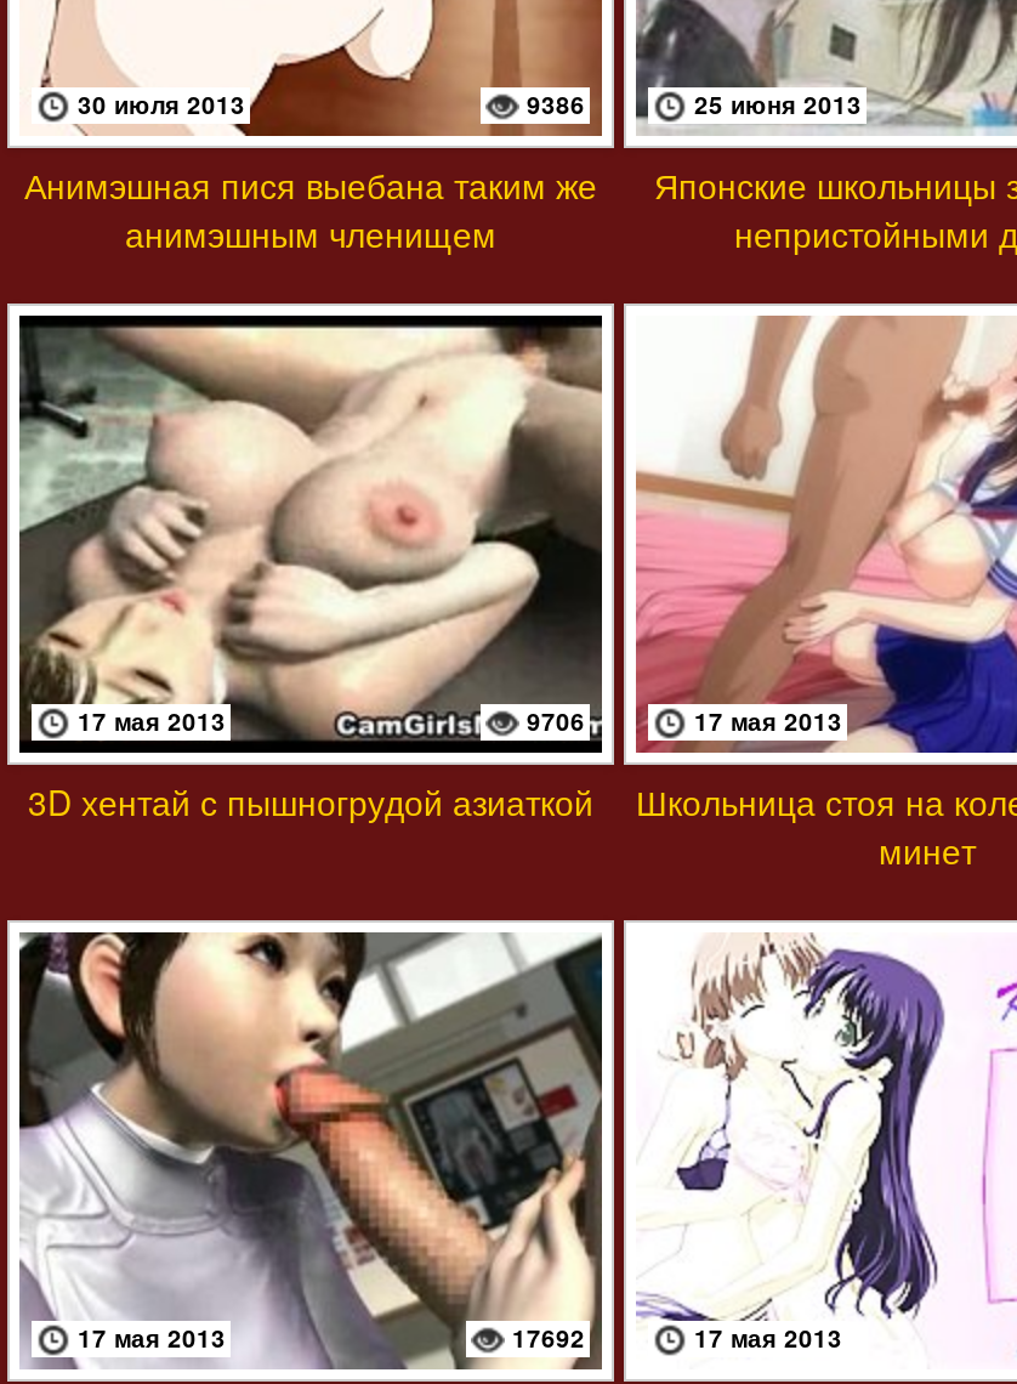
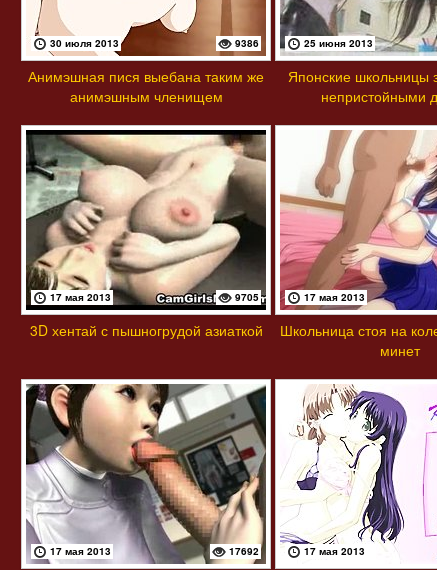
- 9706
+ 9705
